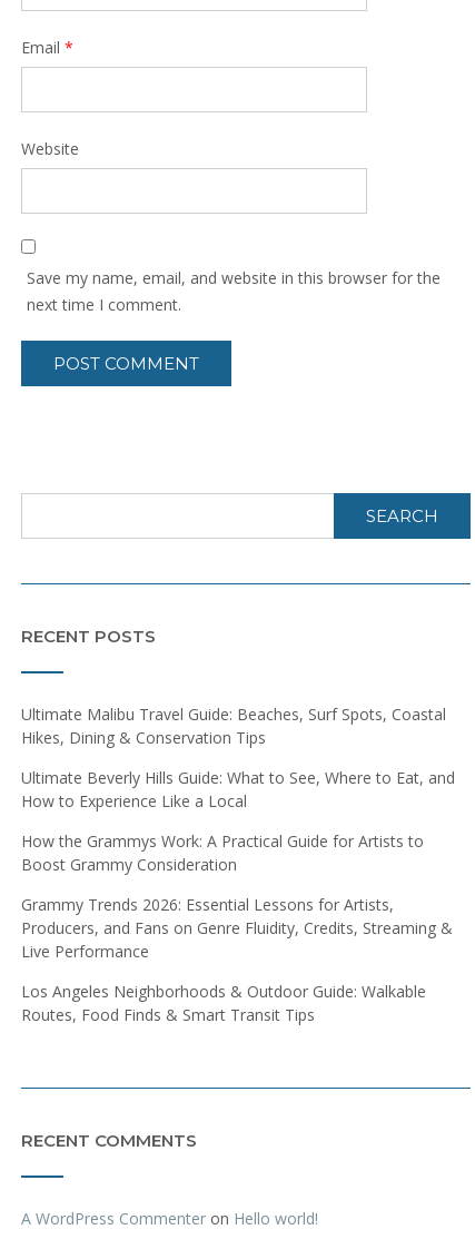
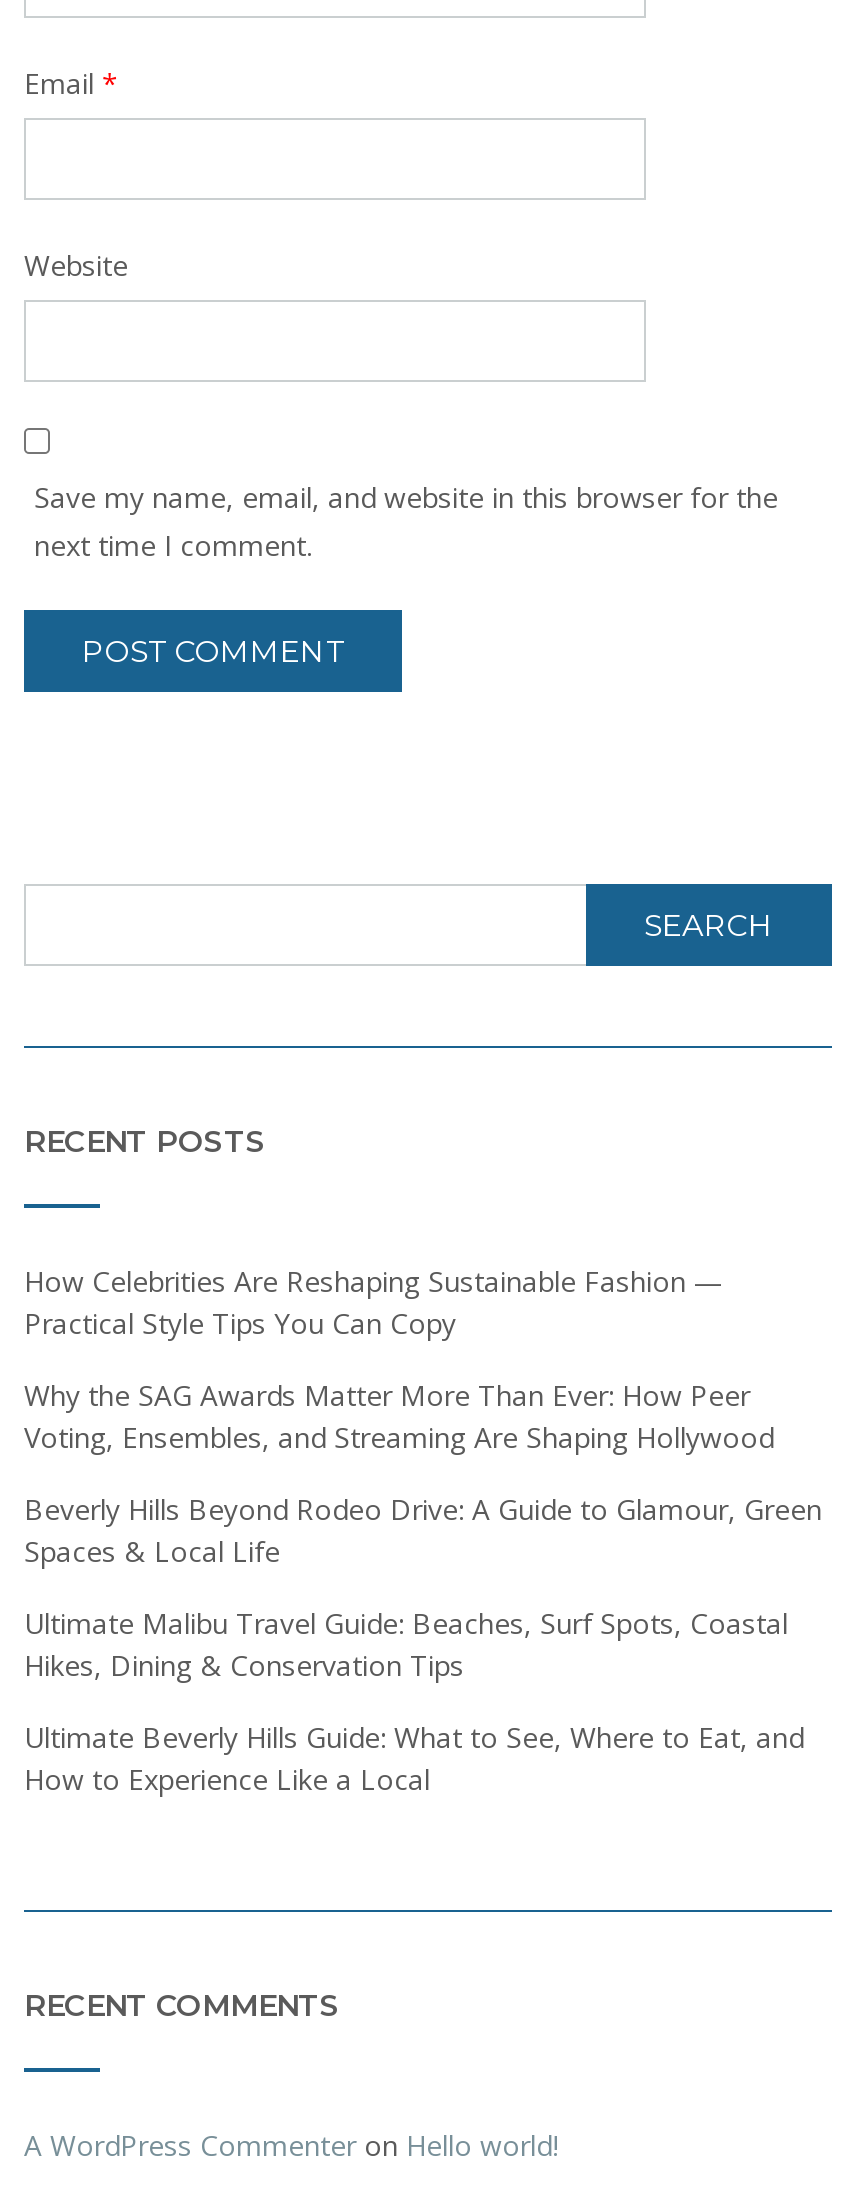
+ How Celebrities Are Reshaping Sustainable Fashion —
+ Practical Style Tips You Can Copy
+ Why the SAG Awards Matter More Than Ever: How Peer
+ Voting, Ensembles, and Streaming Are Shaping Hollywood
+ Beverly Hills Beyond Rodeo Drive: A Guide to Glamour, Green
+ Spaces & Local Life

moved down: Ultimate Malibu Travel Guide: Beaches, Surf Spots, Coastal | Hikes, Dining & Conservation Tips | Ultimate Beverly Hills Guide: What to See, Where to Eat, and | How to Experience Like a Local

- How the Grammys Work: A Practical Guide for Artists to
- Boost Grammy Consideration
- Grammy Trends 2026: Essential Lessons for Artists,
- Producers, and Fans on Genre Fluidity, Credits, Streaming &
- Live Performance
- Los Angeles Neighborhoods & Outdoor Guide: Walkable
- Routes, Food Finds & Smart Transit Tips
